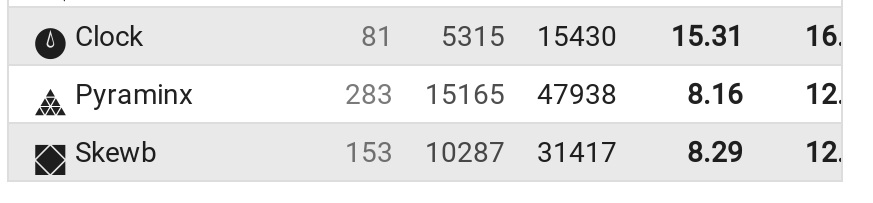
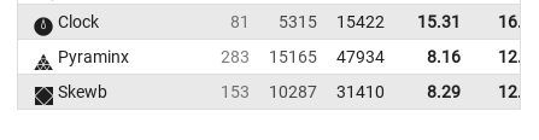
- 15430
+ 15422

- 283 15165 47938
+ 283 15165 47934

- 153 10287 31417
+ 153 10287 31410
